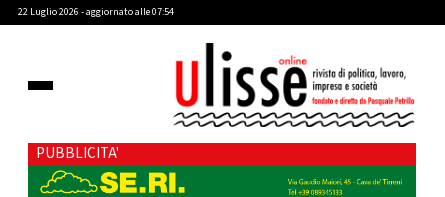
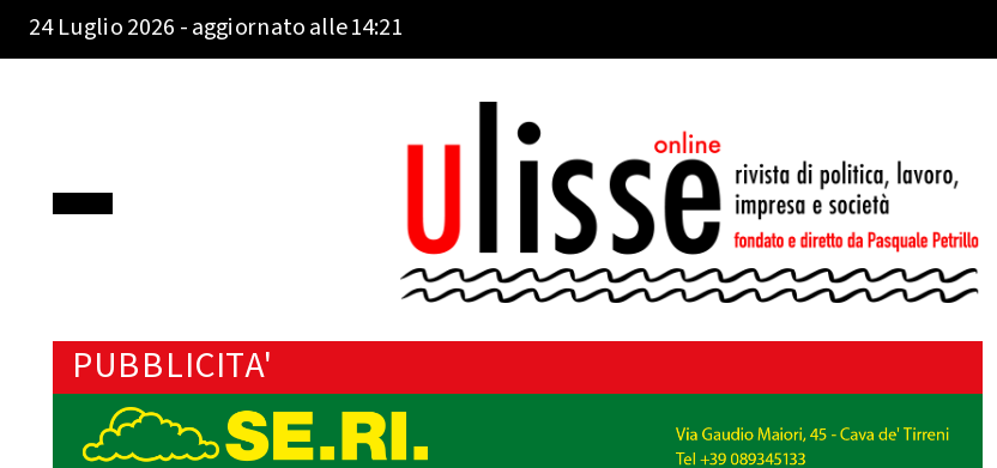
- 22 Luglio 2026 - aggiornato alle 07:54
+ 24 Luglio 2026 - aggiornato alle 14:21
